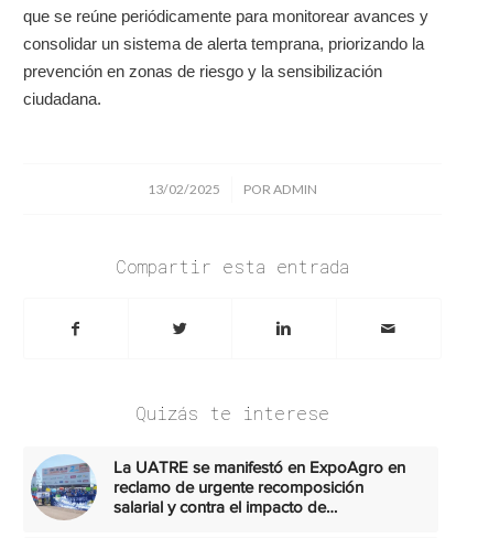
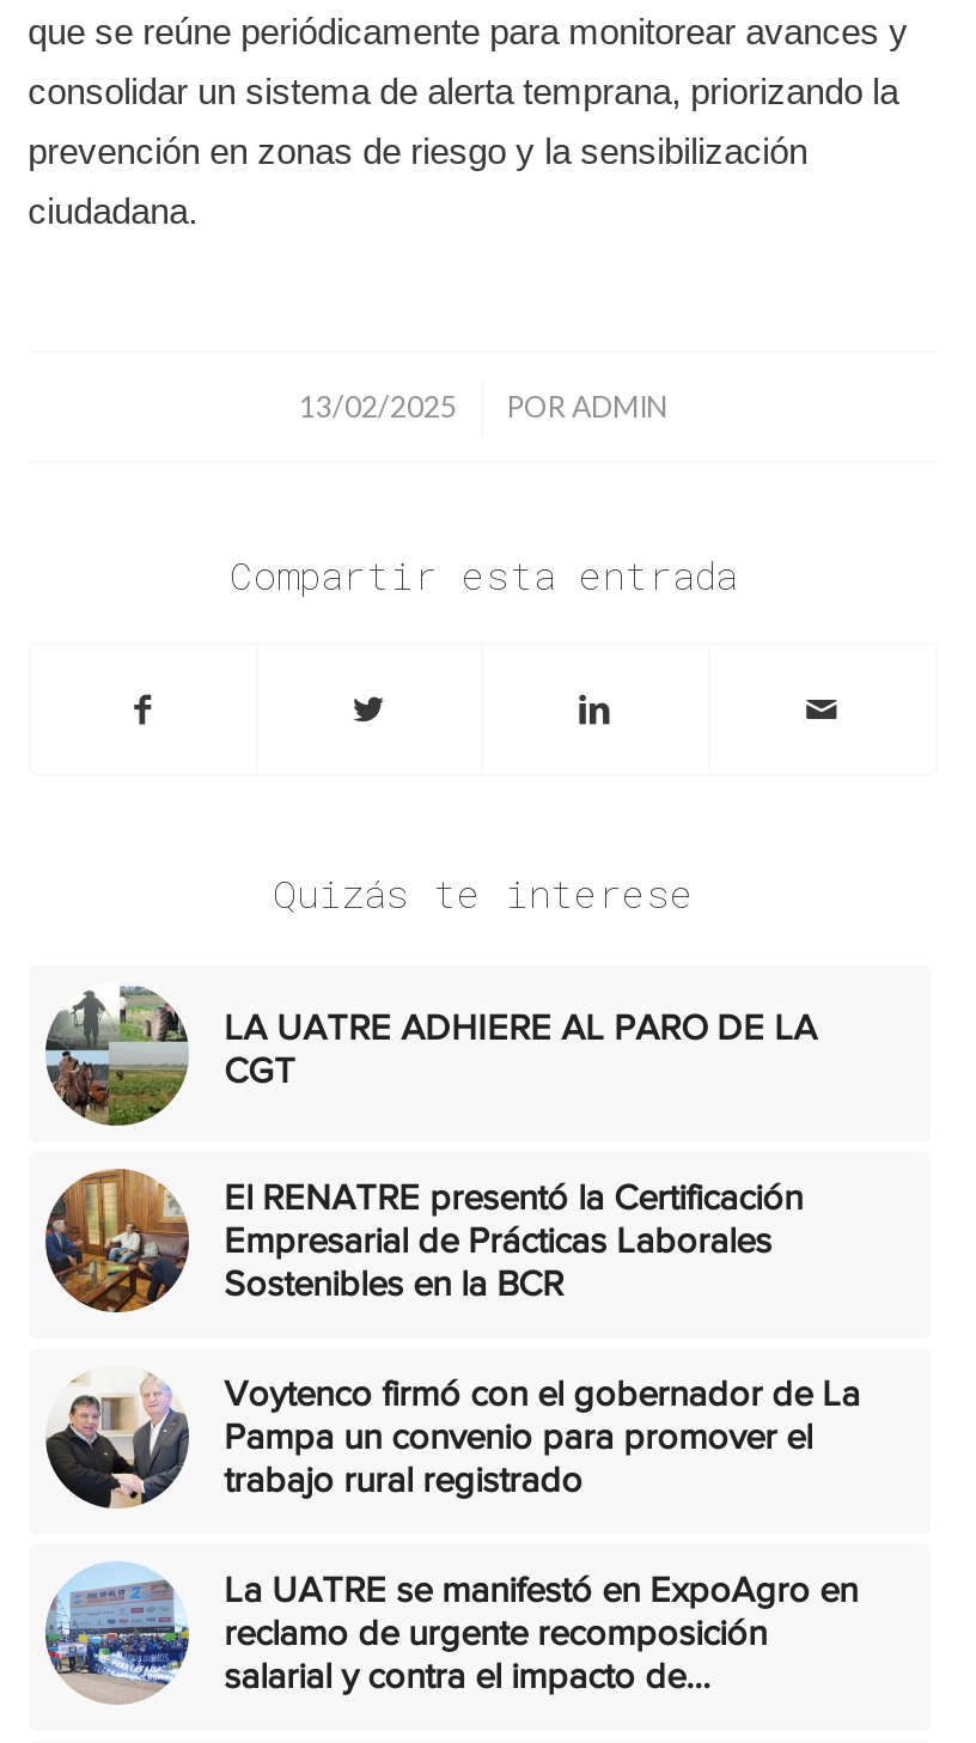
+ [image]
+ El RENATRE presentó la Certificación
+ Empresarial de Prácticas Laborales
+ Sostenibles en la BCR
+ Voytenco firmó con el gobernador de La
+ Pampa un convenio para promover el
+ trabajo rural registrado

+ [image]

+ [image]
+ LA UATRE ADHIERE AL PARO DE LA
+ CGT
